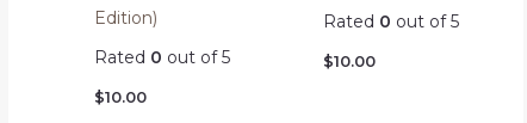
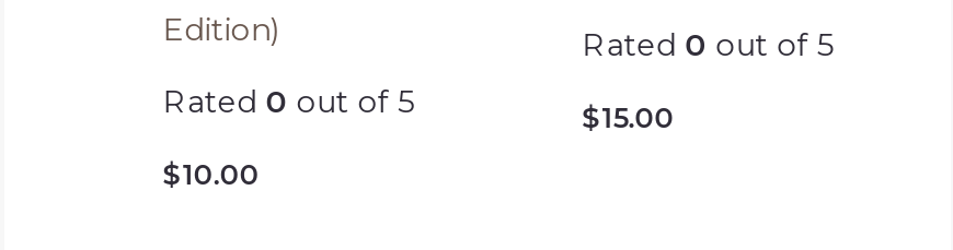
- $10.00
+ $15.00
